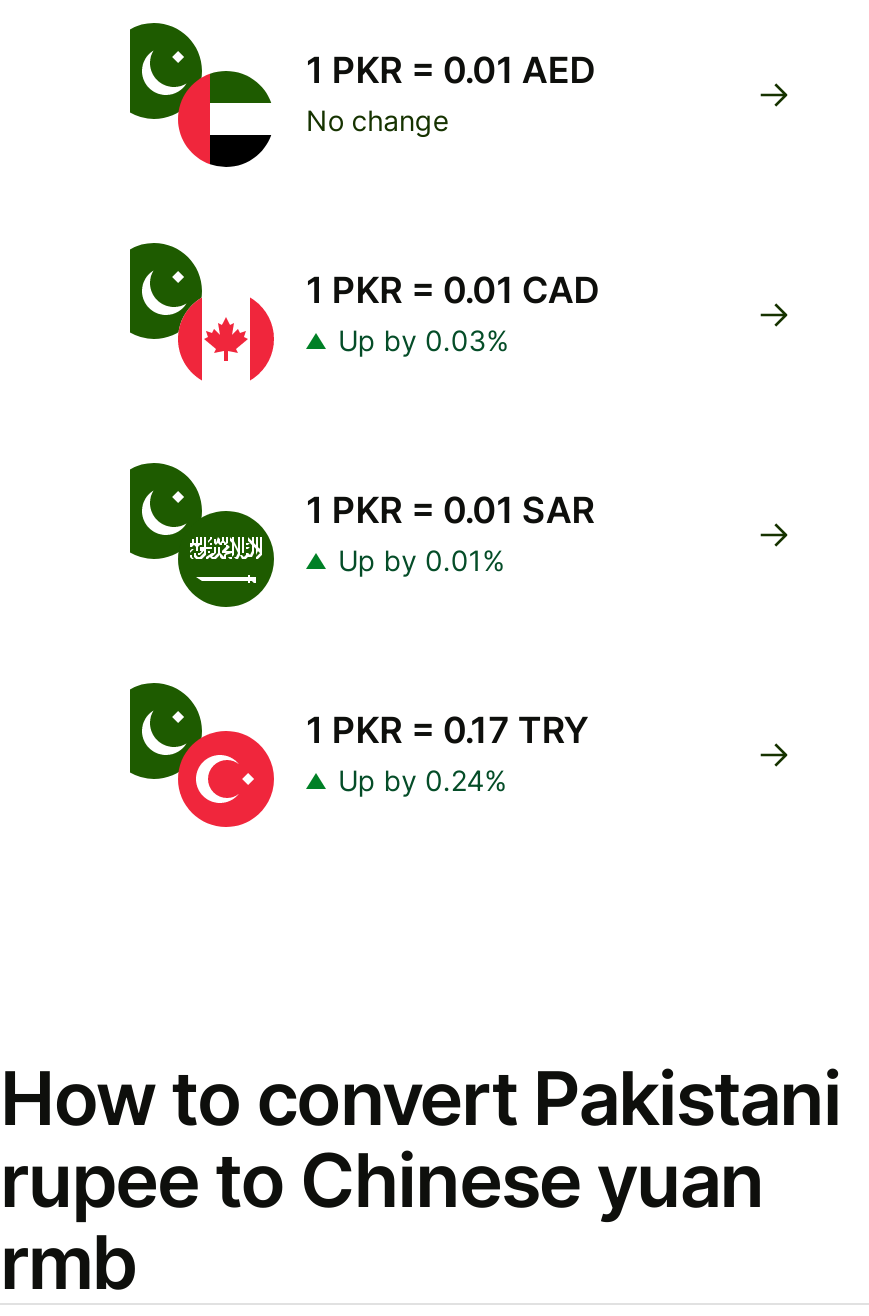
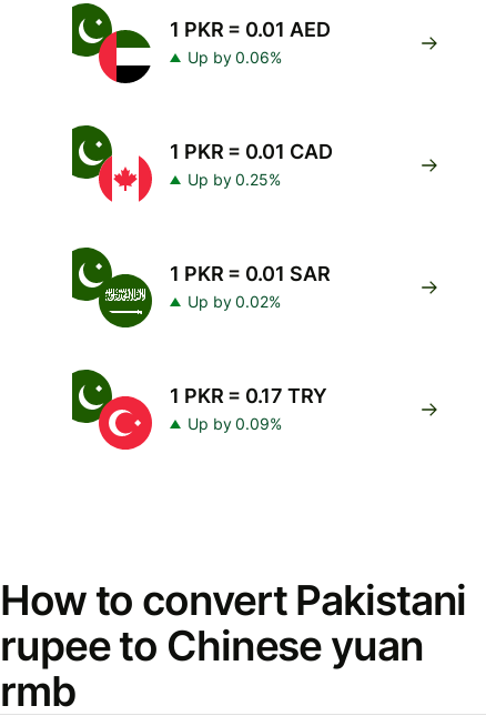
- No change
+ Up by 0.06%

- Up by 0.03%
+ Up by 0.25%

- Up by 0.01%
+ Up by 0.02%

- Up by 0.24%
+ Up by 0.09%
